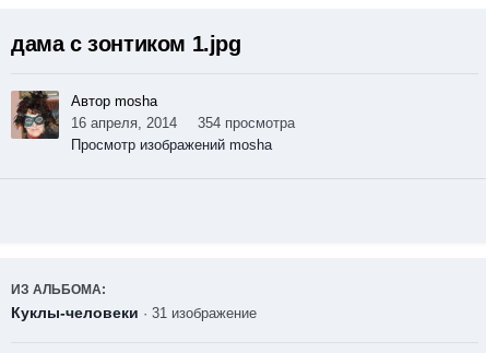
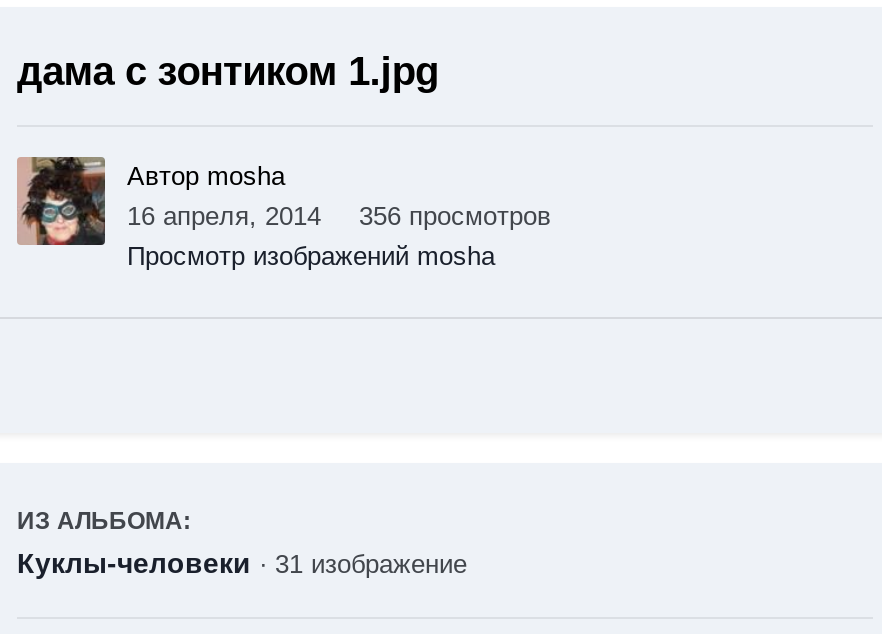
- 16 апреля, 2014 354 просмотра
+ 16 апреля, 2014 356 просмотров
